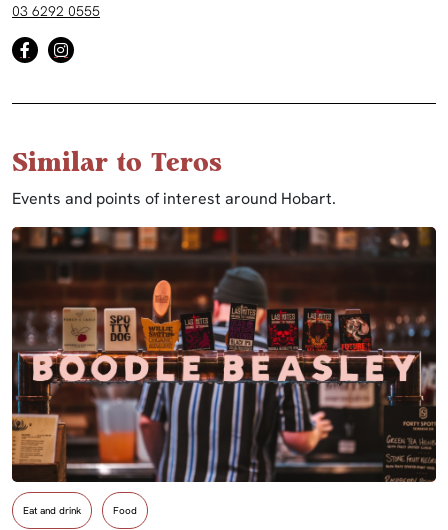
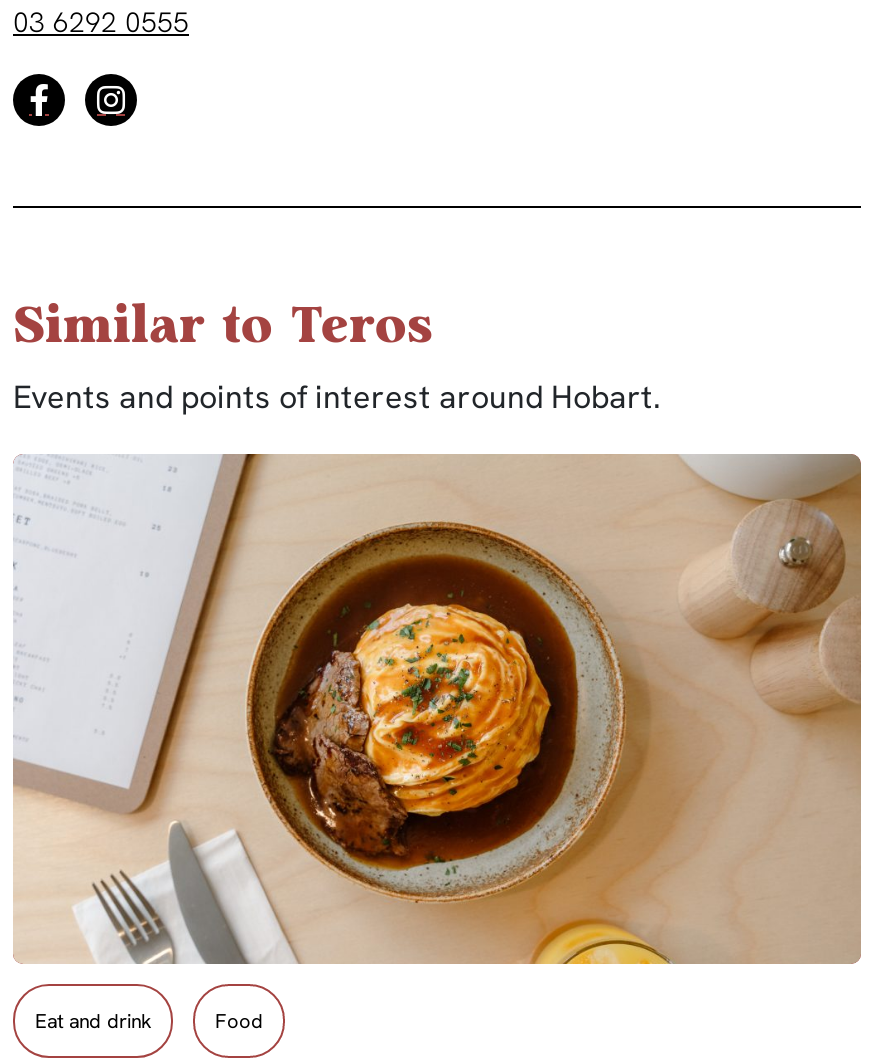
- [image]
+ [image]
